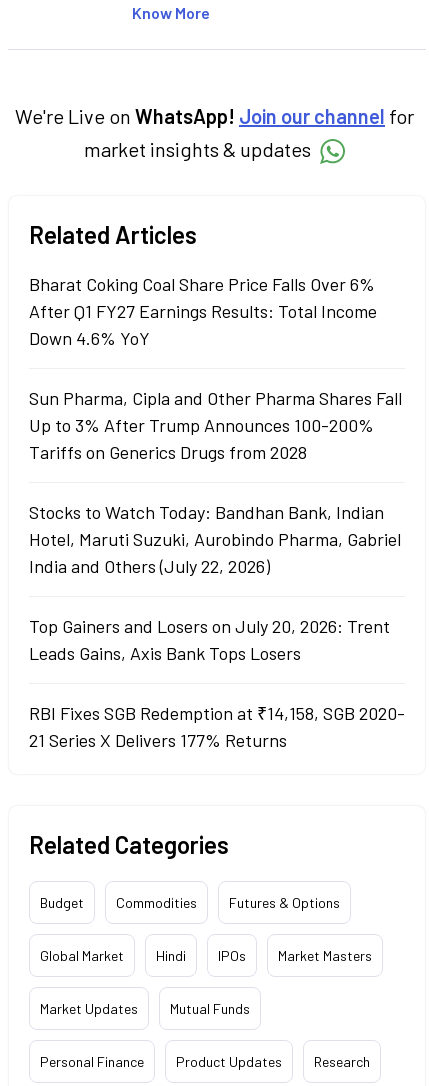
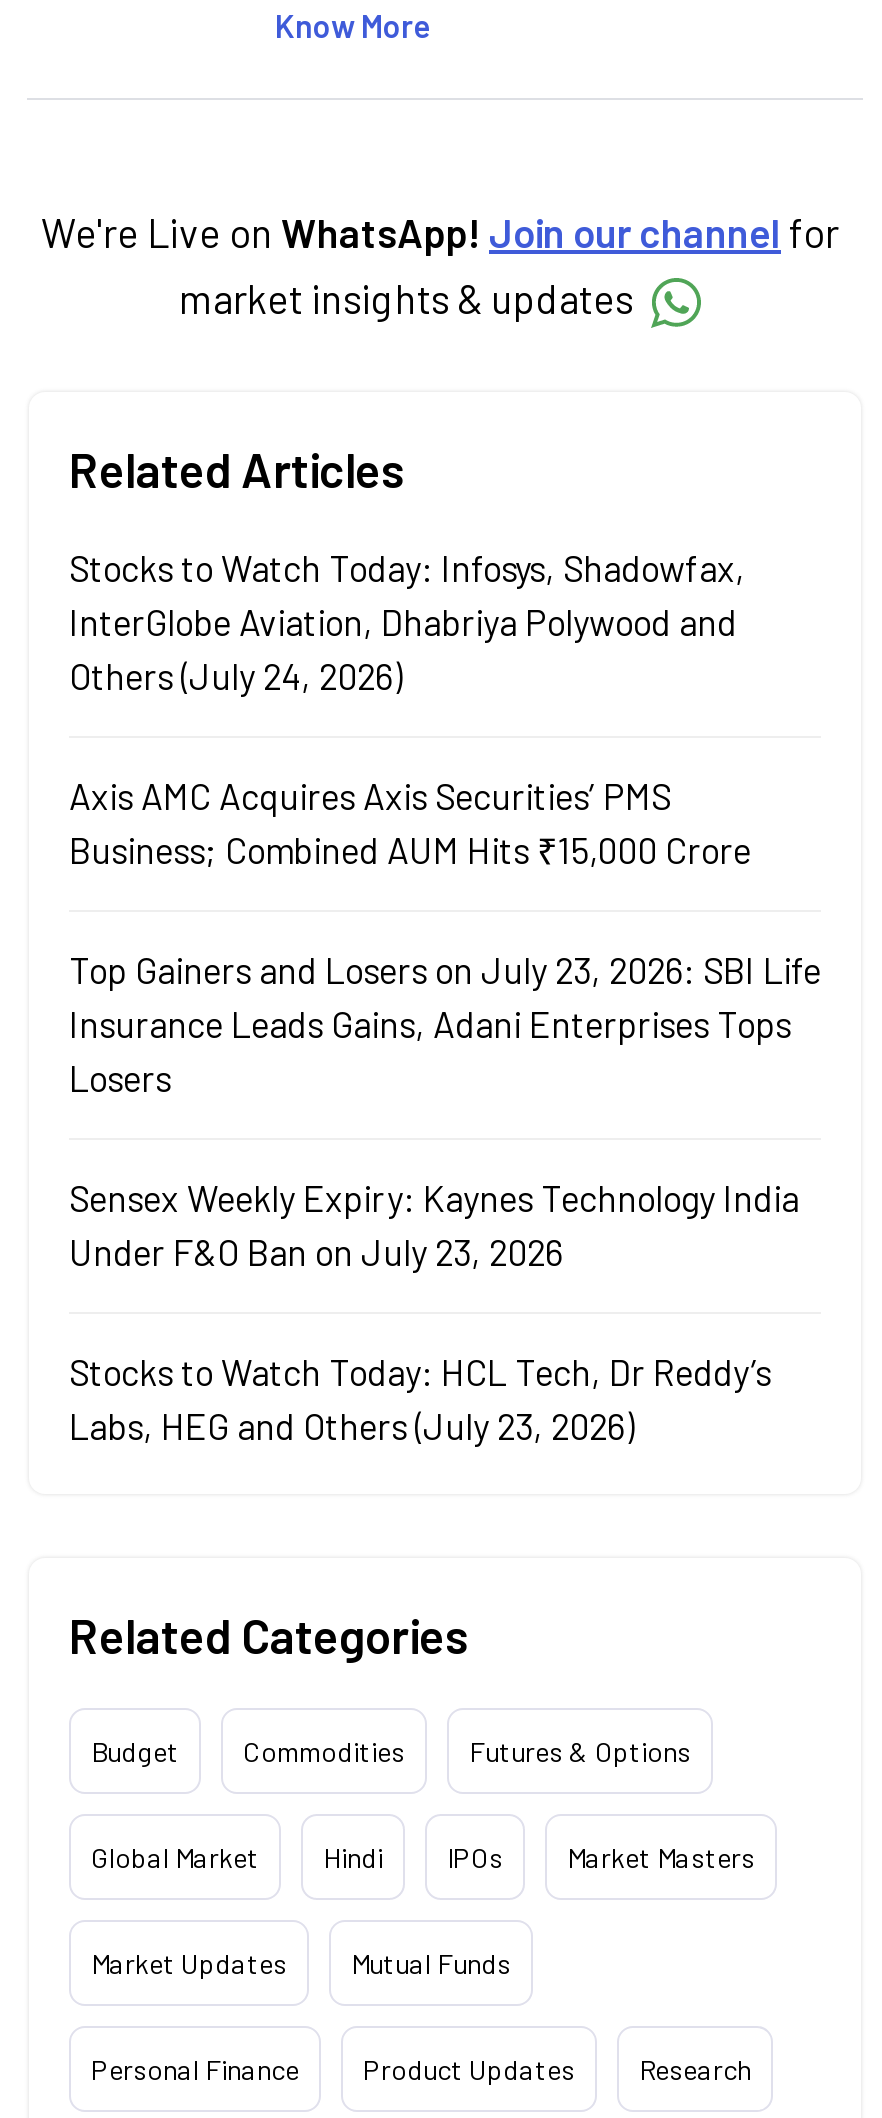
- Bharat Coking Coal Share Price Falls Over 6%
- After Q1 FY27 Earnings Results: Total Income
- Down 4.6% YoY
+ Stocks to Watch Today: Infosys, Shadowfax,
+ InterGlobe Aviation, Dhabriya Polywood and
+ Others (July 24, 2026)

- Sun Pharma, Cipla and Other Pharma Shares Fall
- Up to 3% After Trump Announces 100-200%
- Tariffs on Generics Drugs from 2028
+ Axis AMC Acquires Axis Securities’ PMS
+ Business; Combined AUM Hits ₹15,000 Crore

- Stocks to Watch Today: Bandhan Bank, Indian
- Hotel, Maruti Suzuki, Aurobindo Pharma, Gabriel
- India and Others (July 22, 2026)
+ Top Gainers and Losers on July 23, 2026: SBI Life
+ Insurance Leads Gains, Adani Enterprises Tops
+ Losers

- Top Gainers and Losers on July 20, 2026: Trent
- Leads Gains, Axis Bank Tops Losers
+ Sensex Weekly Expiry: Kaynes Technology India
+ Under F&O Ban on July 23, 2026

- RBI Fixes SGB Redemption at ₹14,158, SGB 2020-
- 21 Series X Delivers 177% Returns
+ Stocks to Watch Today: HCL Tech, Dr Reddy’s
+ Labs, HEG and Others (July 23, 2026)
